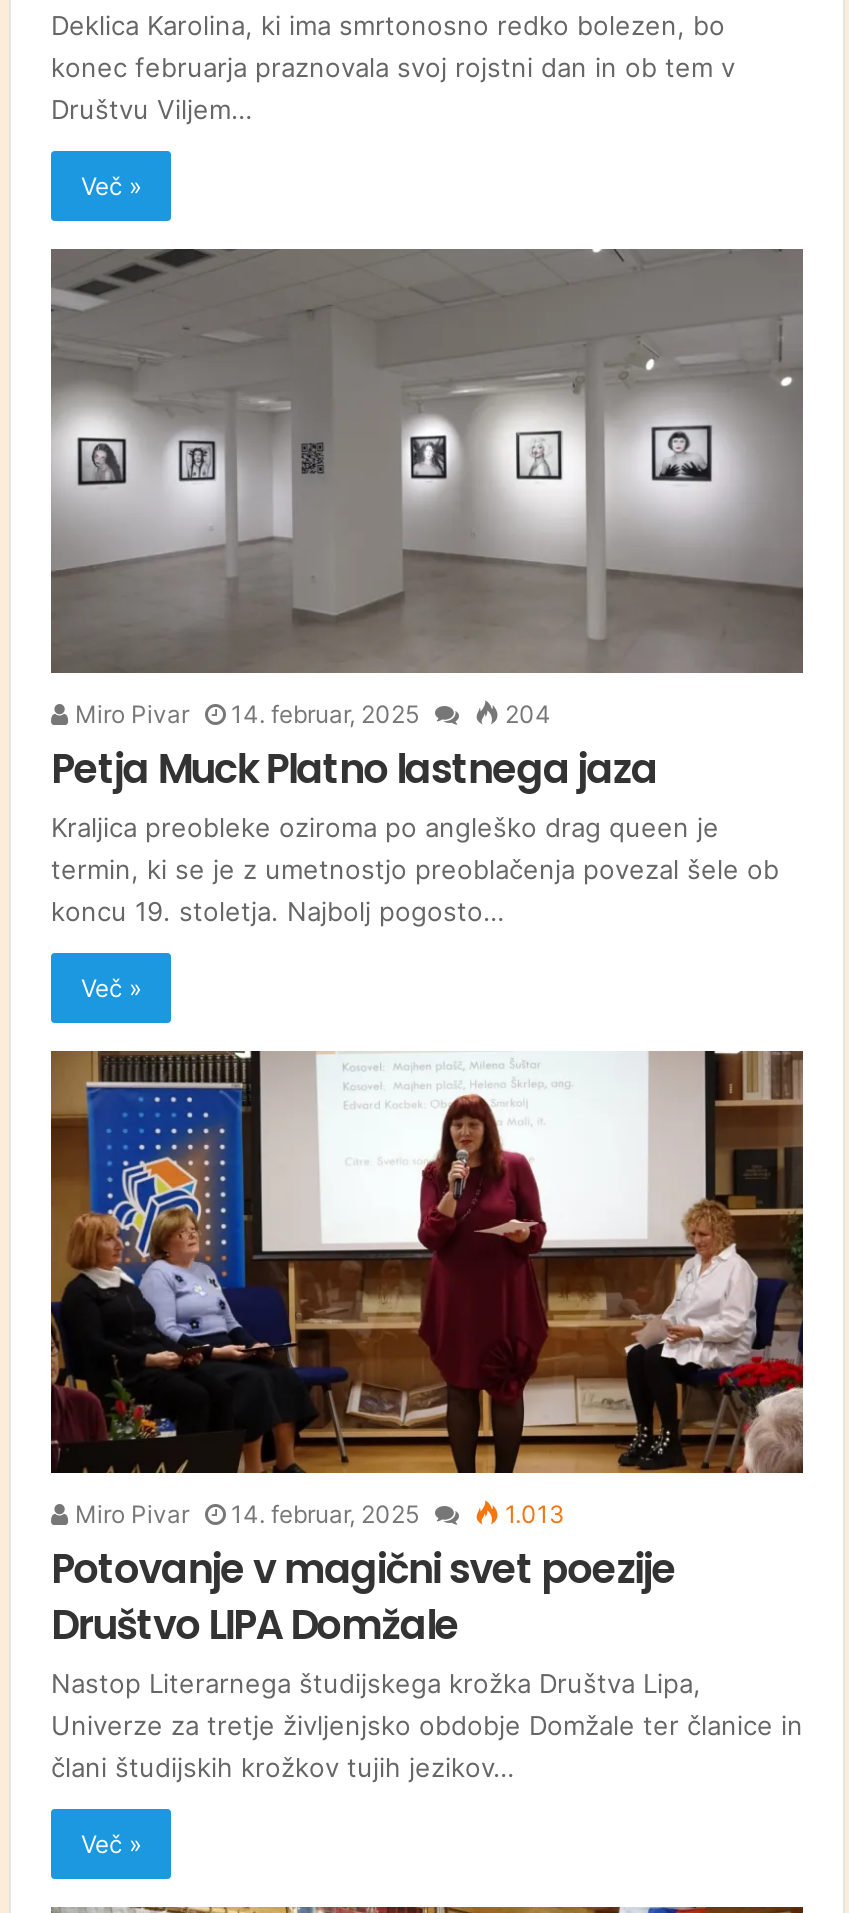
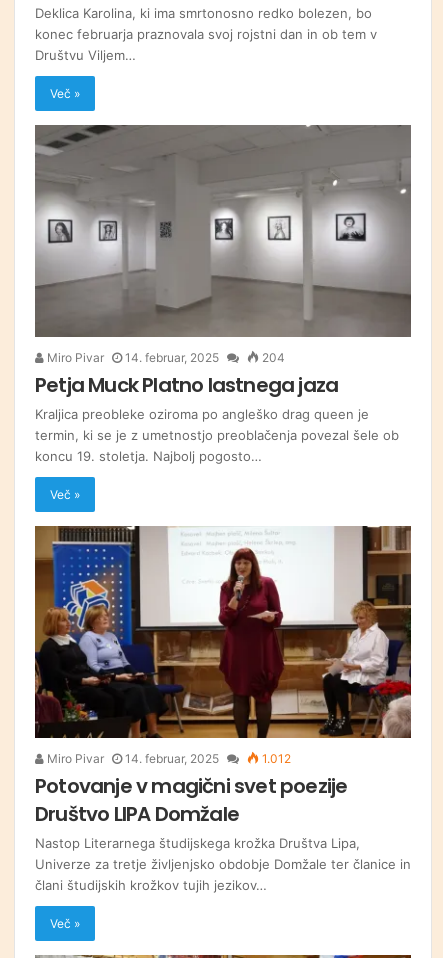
- 1.013
+ 1.012
